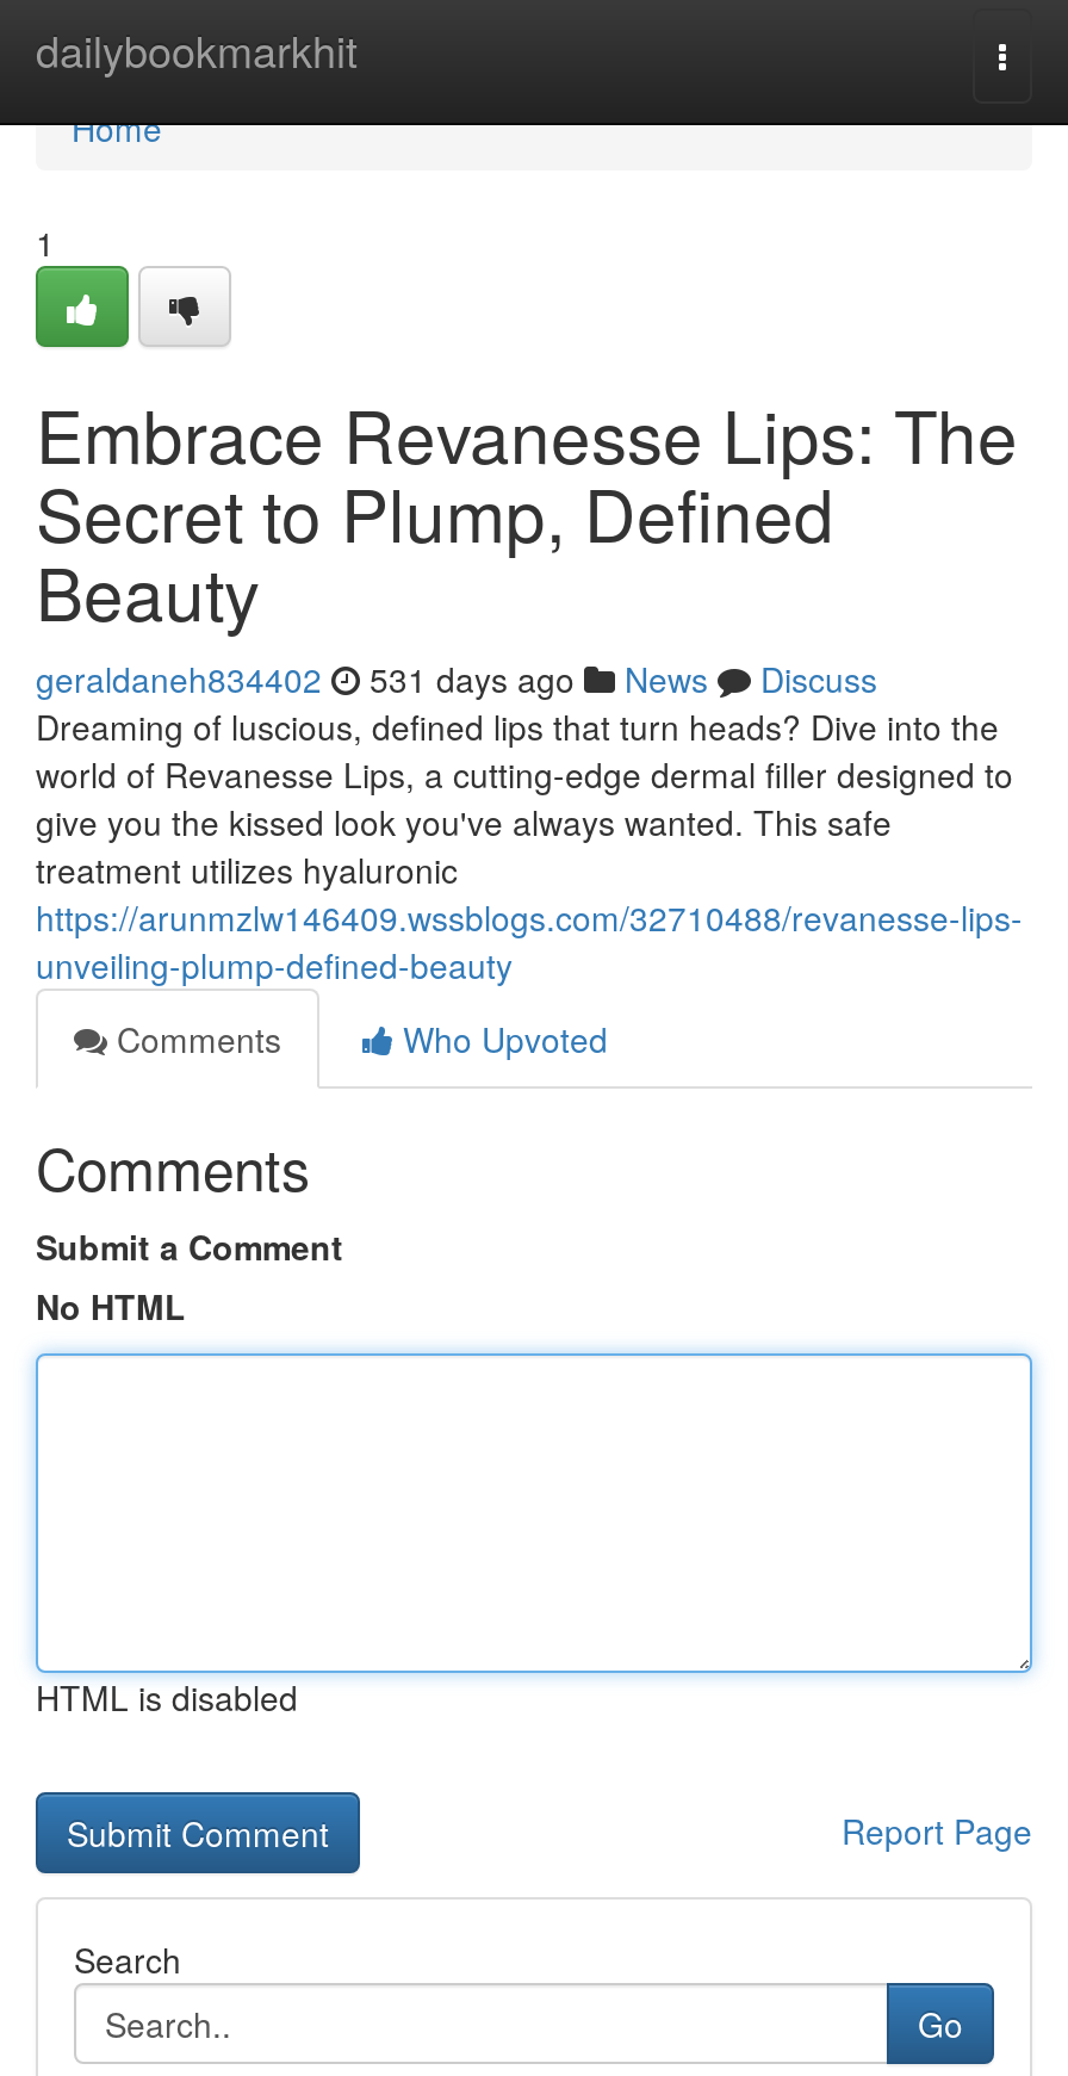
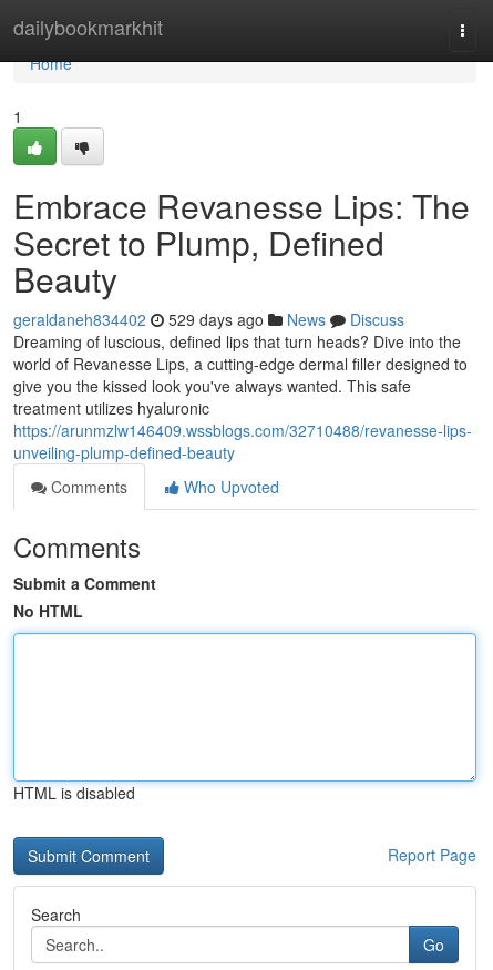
- geraldaneh834402 531 days ago News Discuss
+ geraldaneh834402 529 days ago News Discuss
